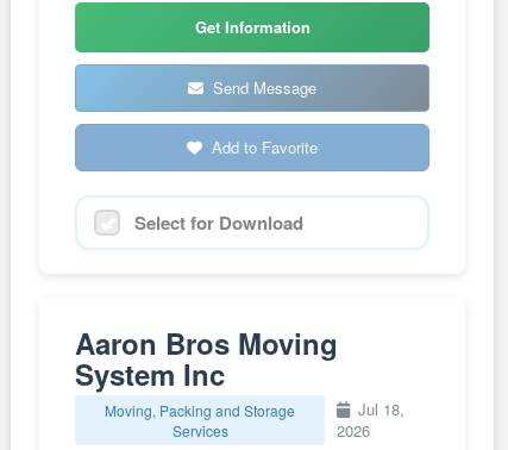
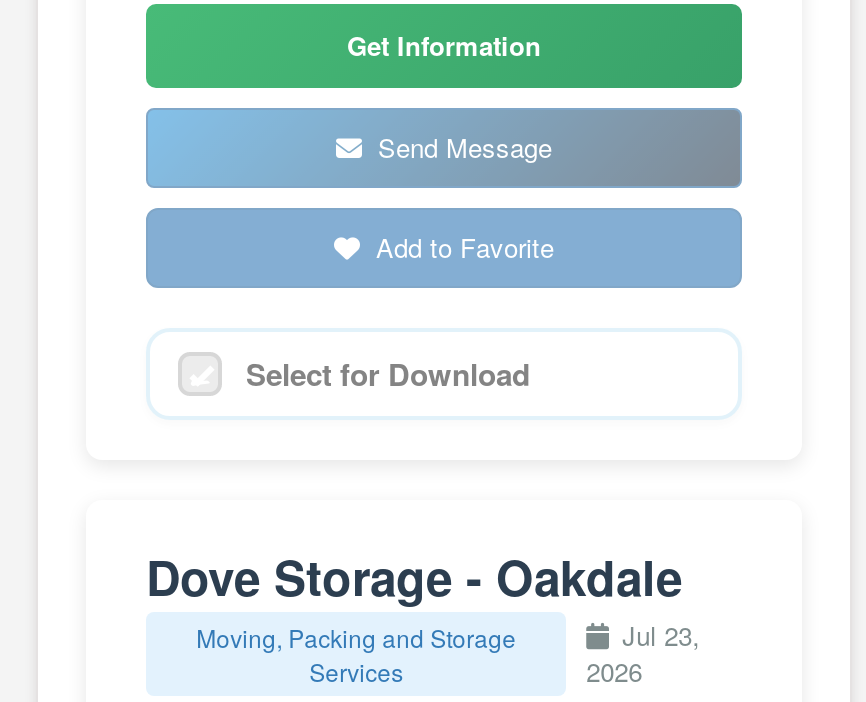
- Aaron Bros Moving
- System Inc
+ Dove Storage - Oakdale

- Jul 18,
+ Jul 23,
